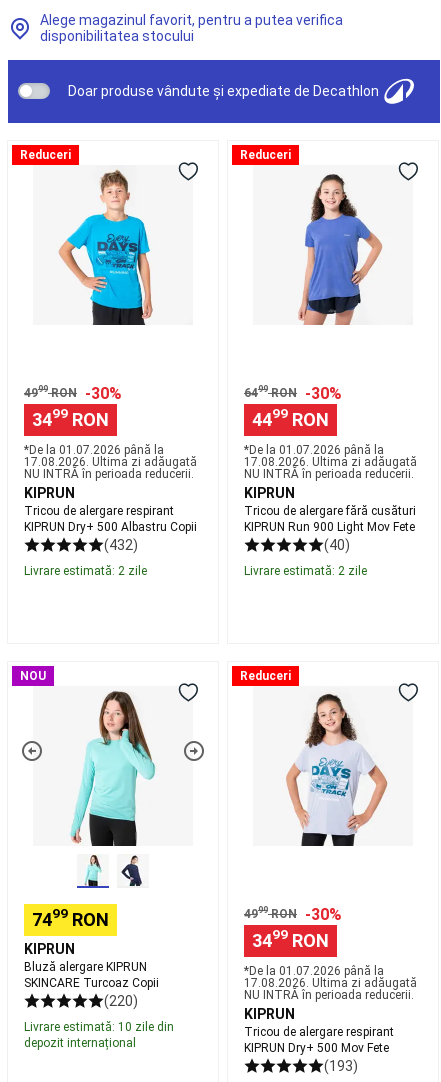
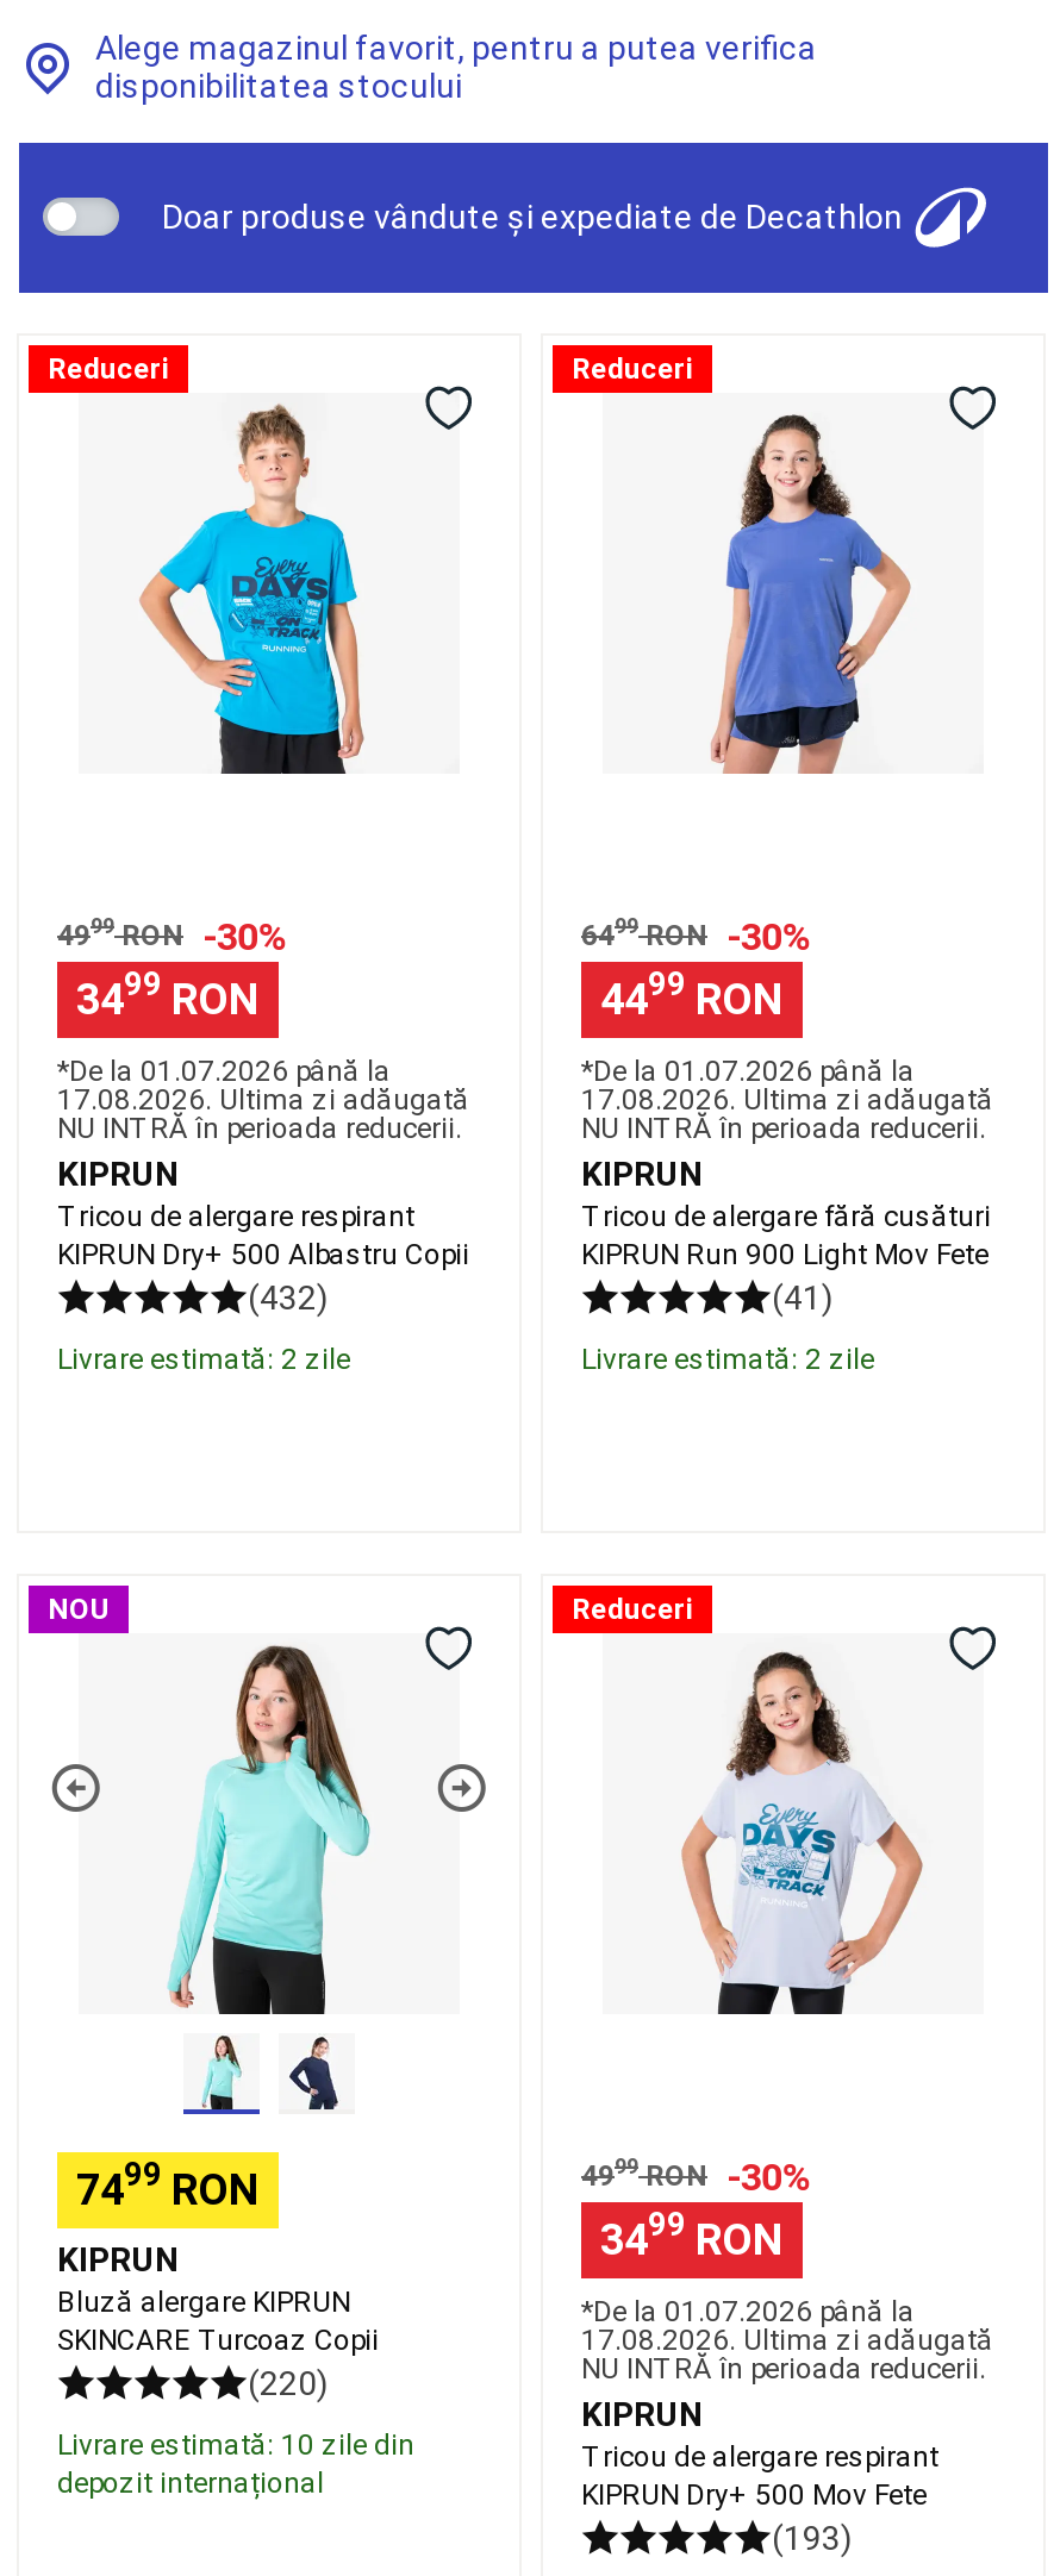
- (40)
+ (41)
